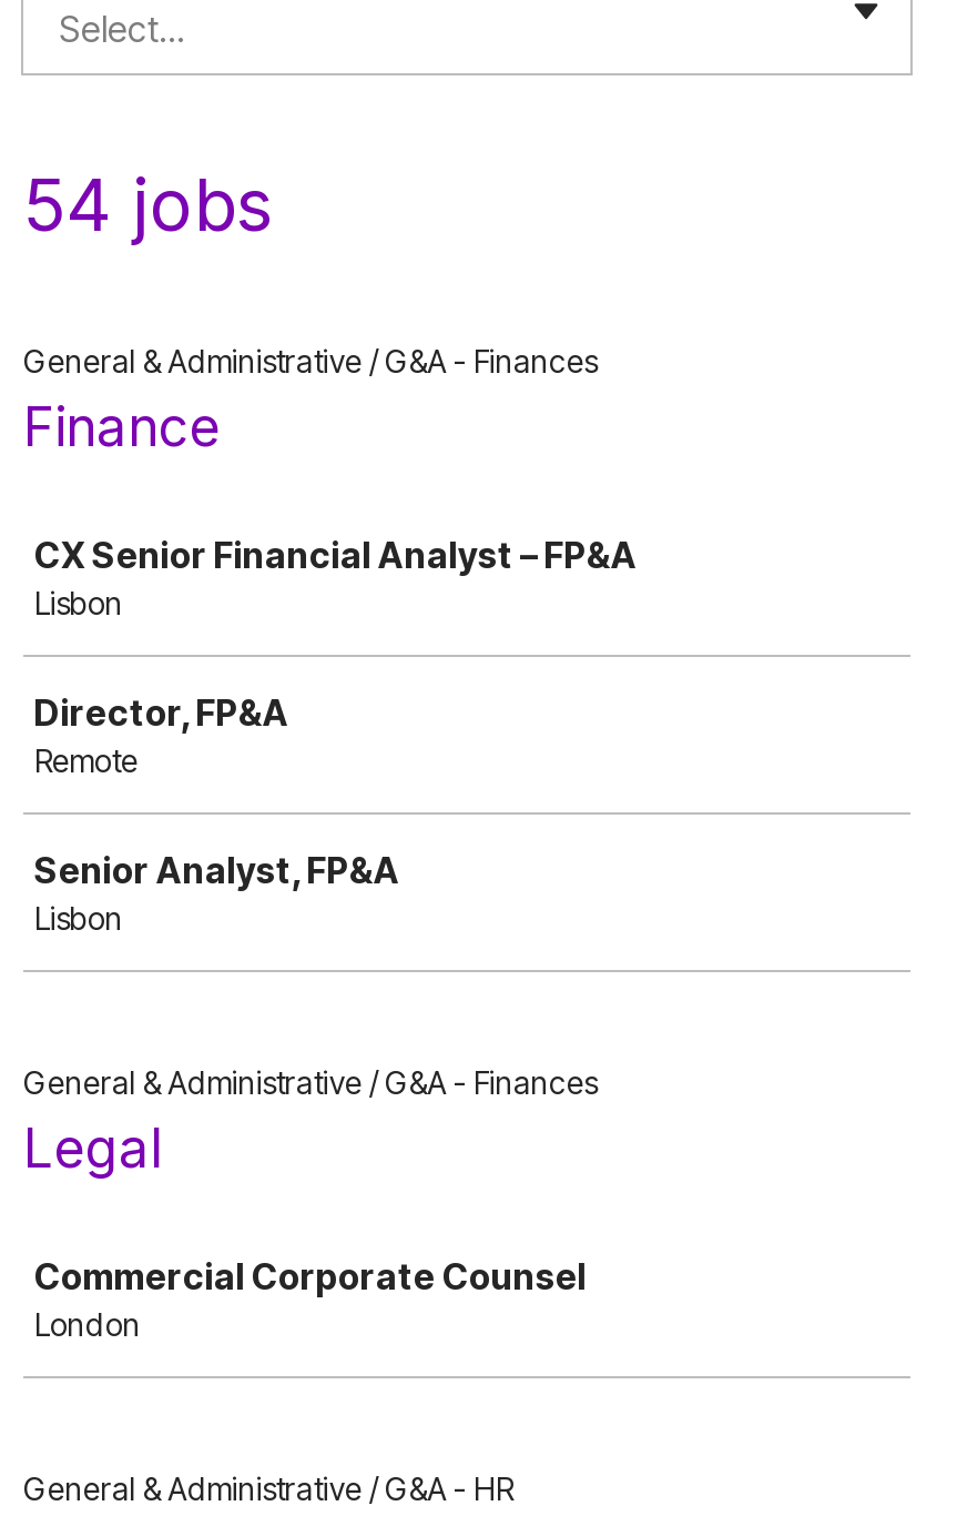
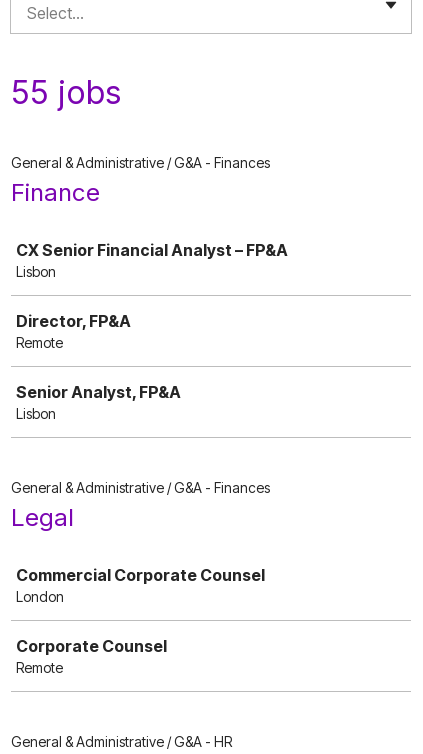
- 54 jobs
+ 55 jobs

+ Corporate Counsel
+ Remote
